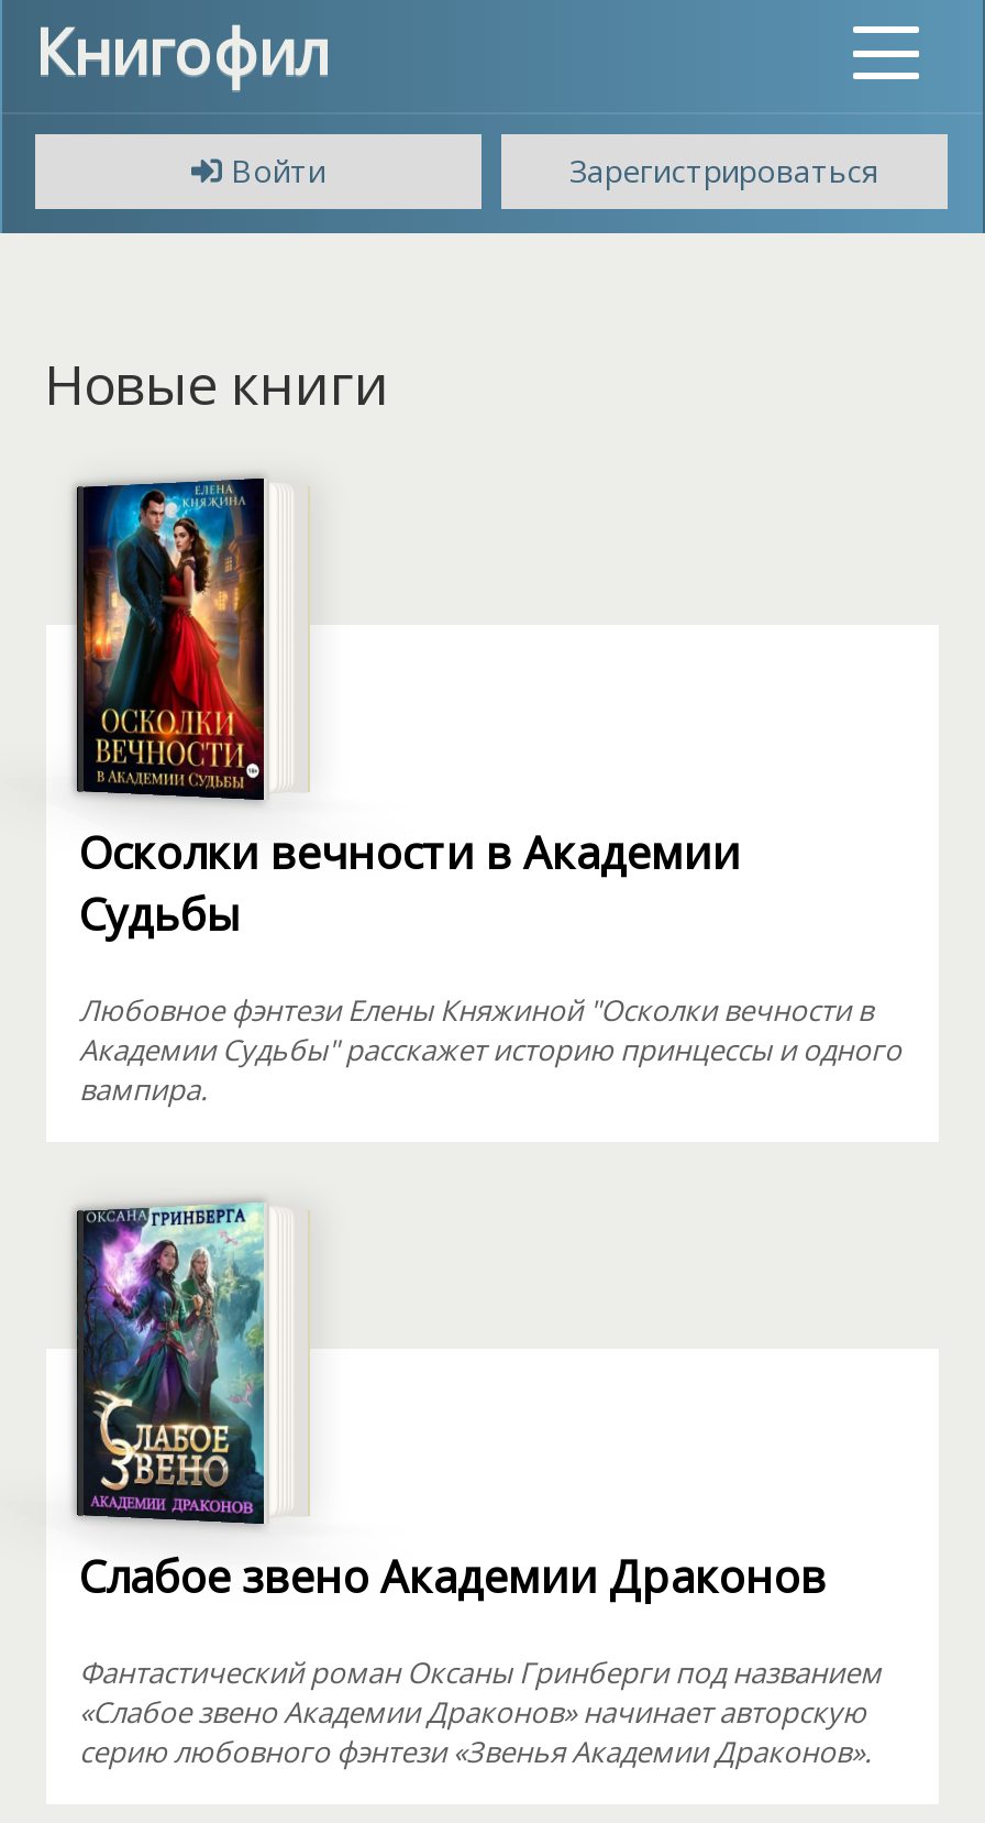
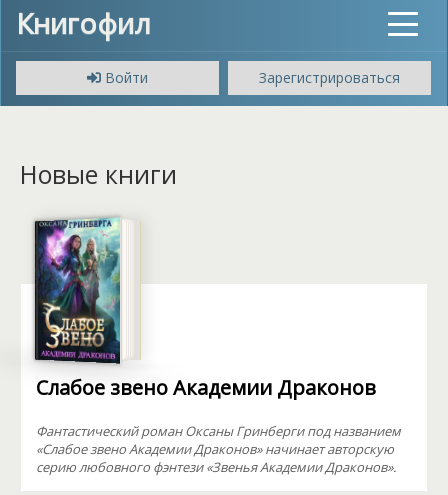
- [image]
- Осколки вечности в Академии
- Судьбы
- Любовное фэнтези Елены Княжиной "Осколки вечности в
- Академии Судьбы" расскажет историю принцессы и одного
- вампира.
